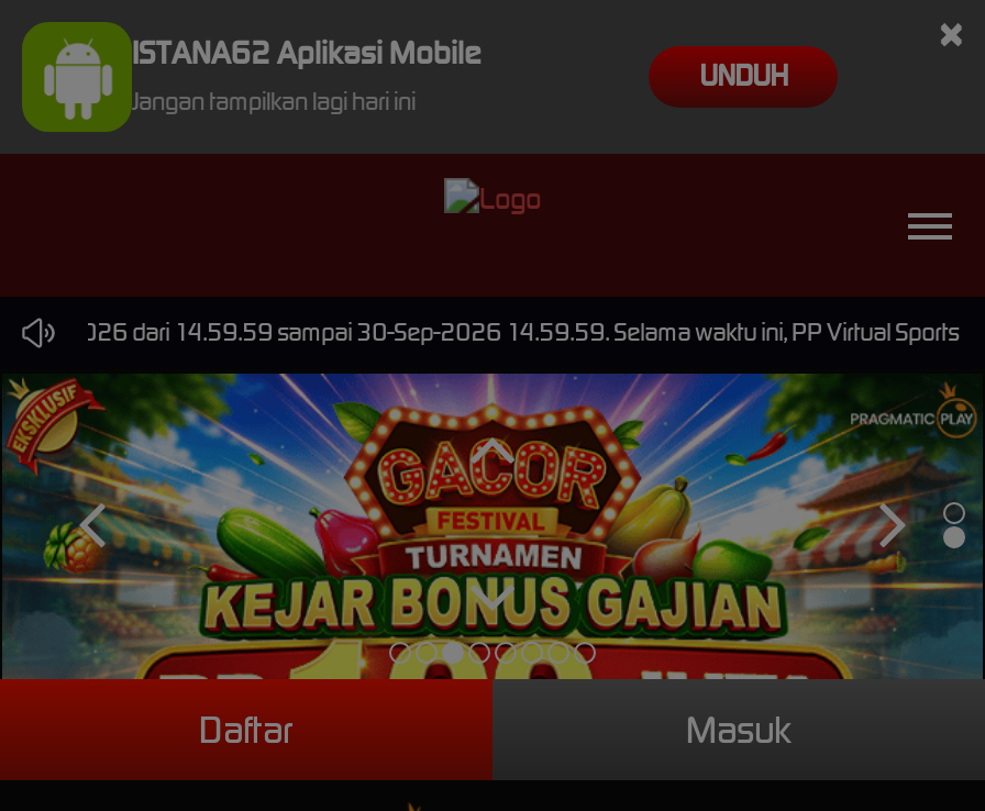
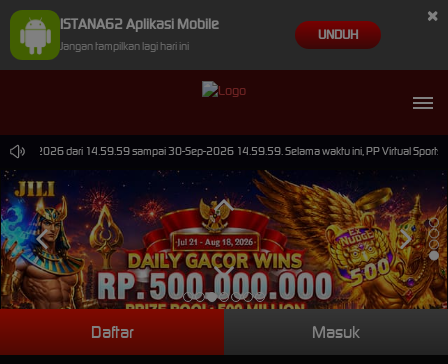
- [image]
+ [image]
